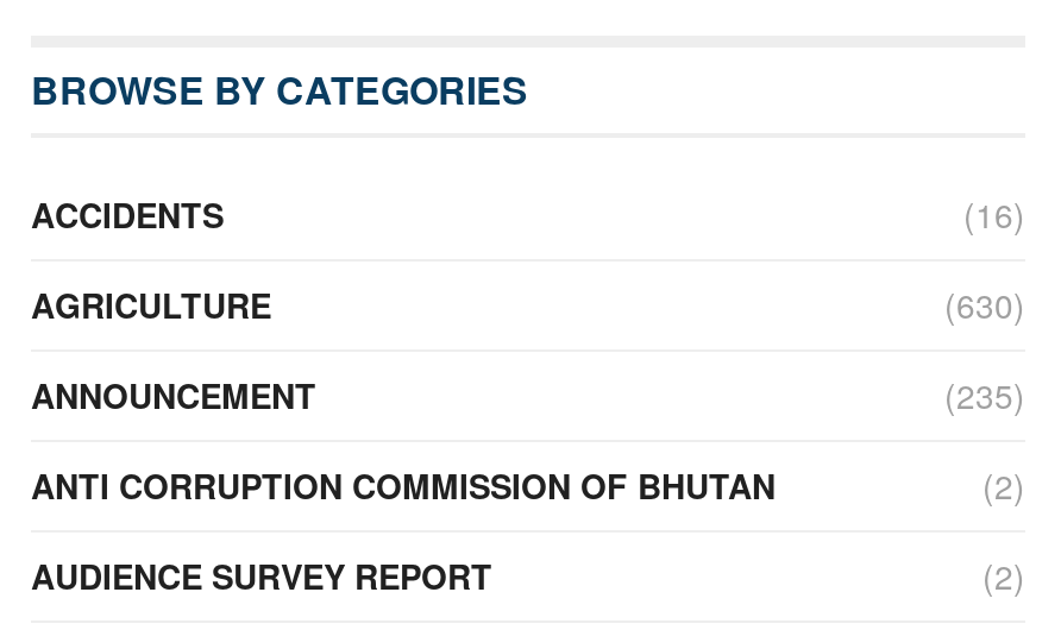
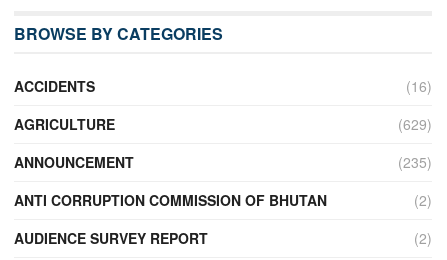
- (630)
+ (629)
